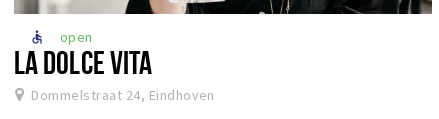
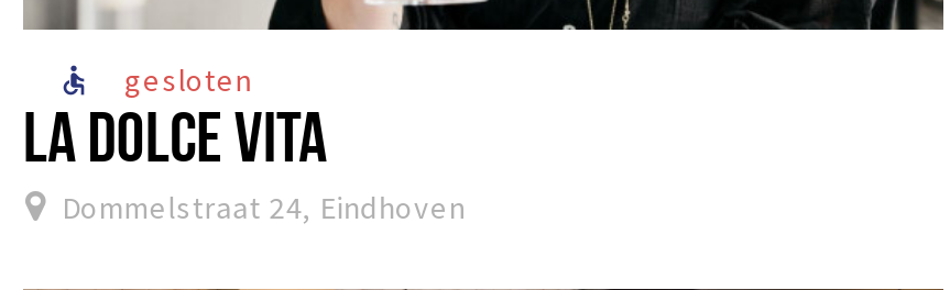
- open
+ gesloten
